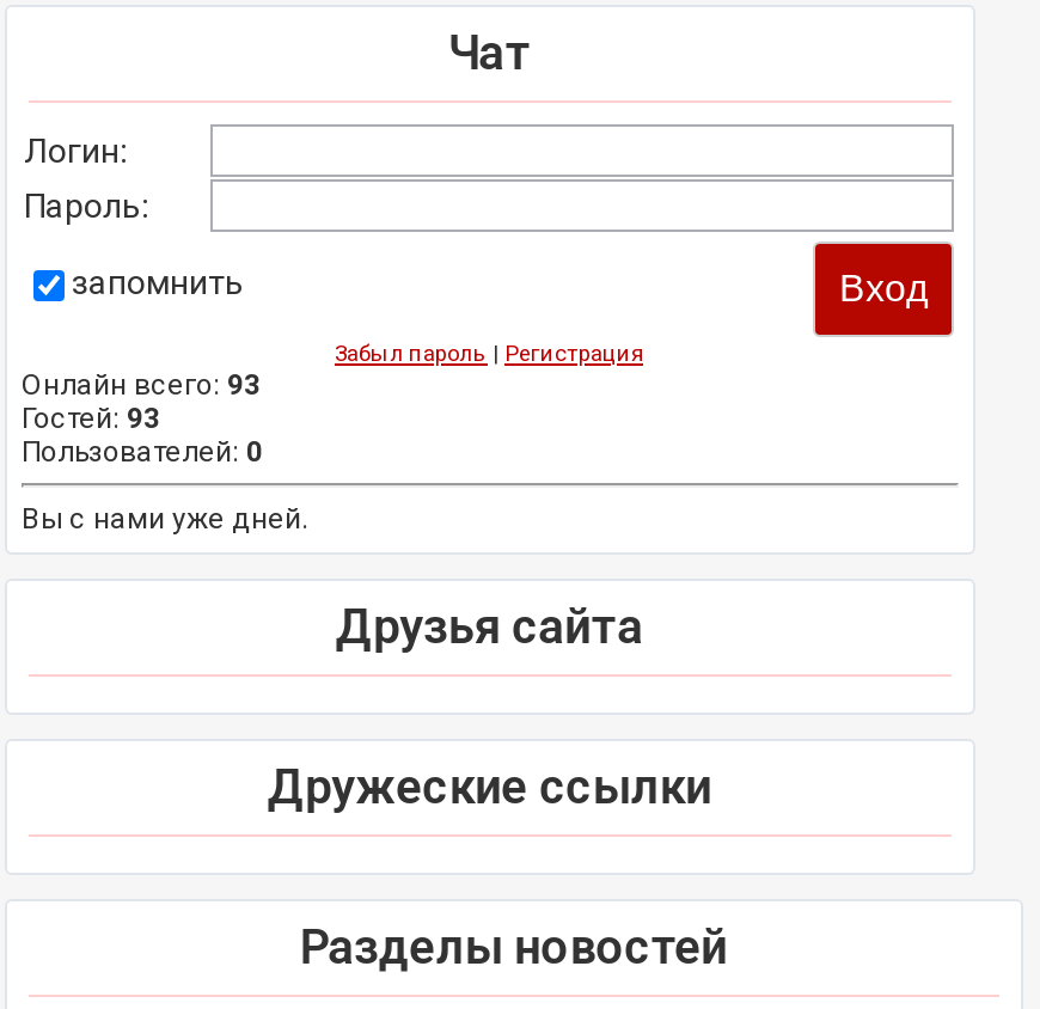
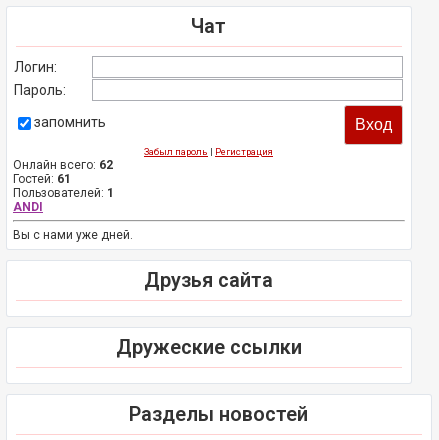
- Онлайн всего: 93
- Гостей: 93
- Пользователей: 0
+ Онлайн всего: 62
+ Гостей: 61
+ Пользователей: 1
+ ANDI
